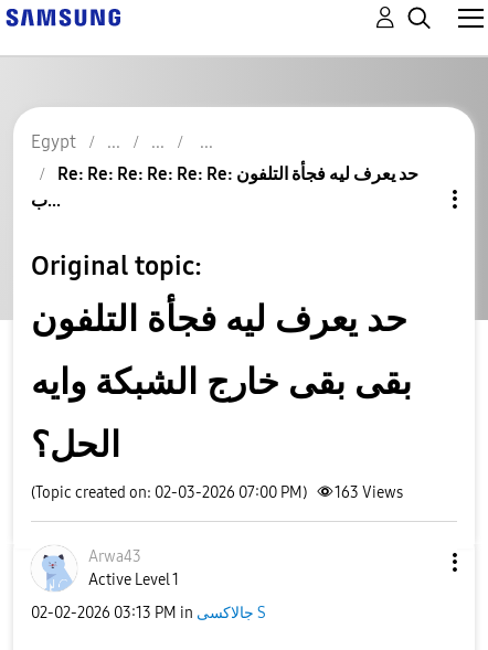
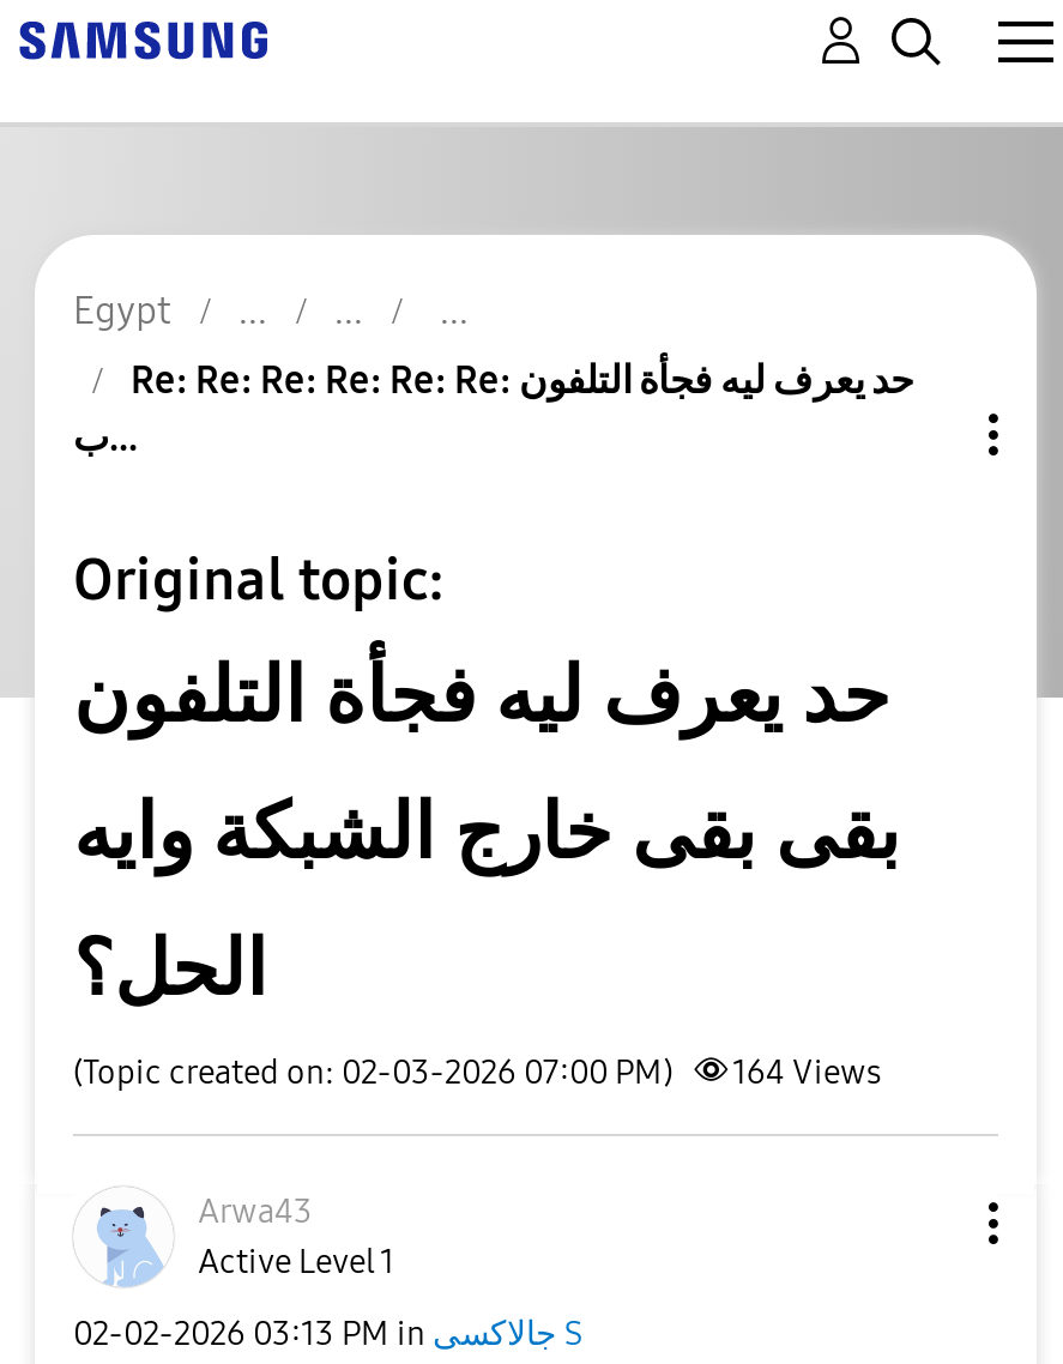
- (Topic created on: 02-03-2026 07:00 PM) 163 Views
+ (Topic created on: 02-03-2026 07:00 PM) 164 Views
